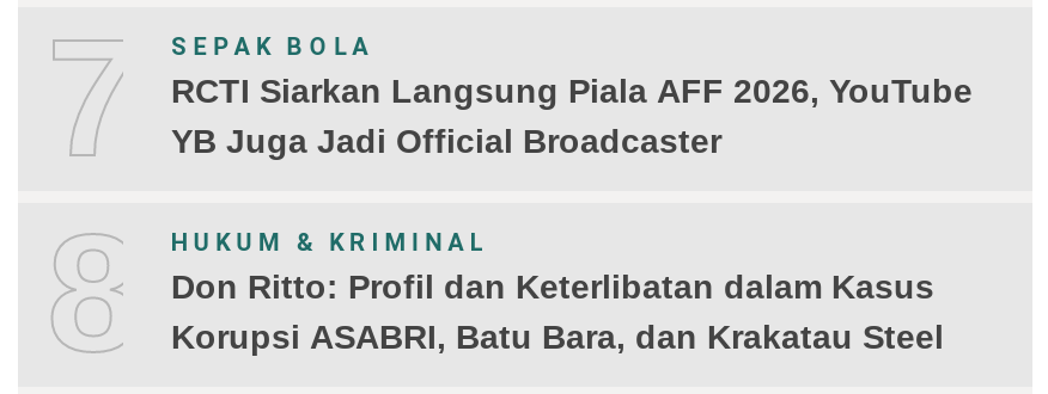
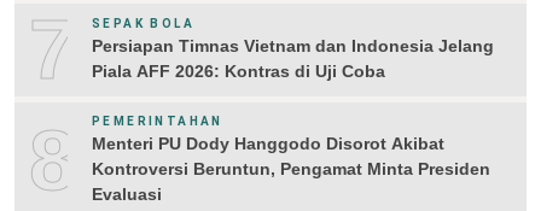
- RCTI Siarkan Langsung Piala AFF 2026, YouTube
- YB Juga Jadi Official Broadcaster
+ Persiapan Timnas Vietnam dan Indonesia Jelang
+ Piala AFF 2026: Kontras di Uji Coba

- HUKUM & KRIMINAL
- Don Ritto: Profil dan Keterlibatan dalam Kasus
- Korupsi ASABRI, Batu Bara, dan Krakatau Steel
+ PEMERINTAHAN
+ Menteri PU Dody Hanggodo Disorot Akibat
+ Kontroversi Beruntun, Pengamat Minta Presiden
+ Evaluasi
